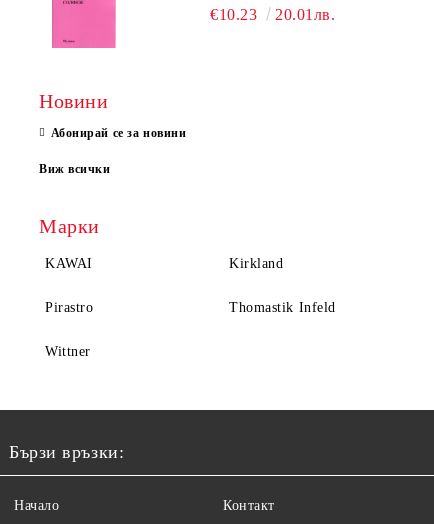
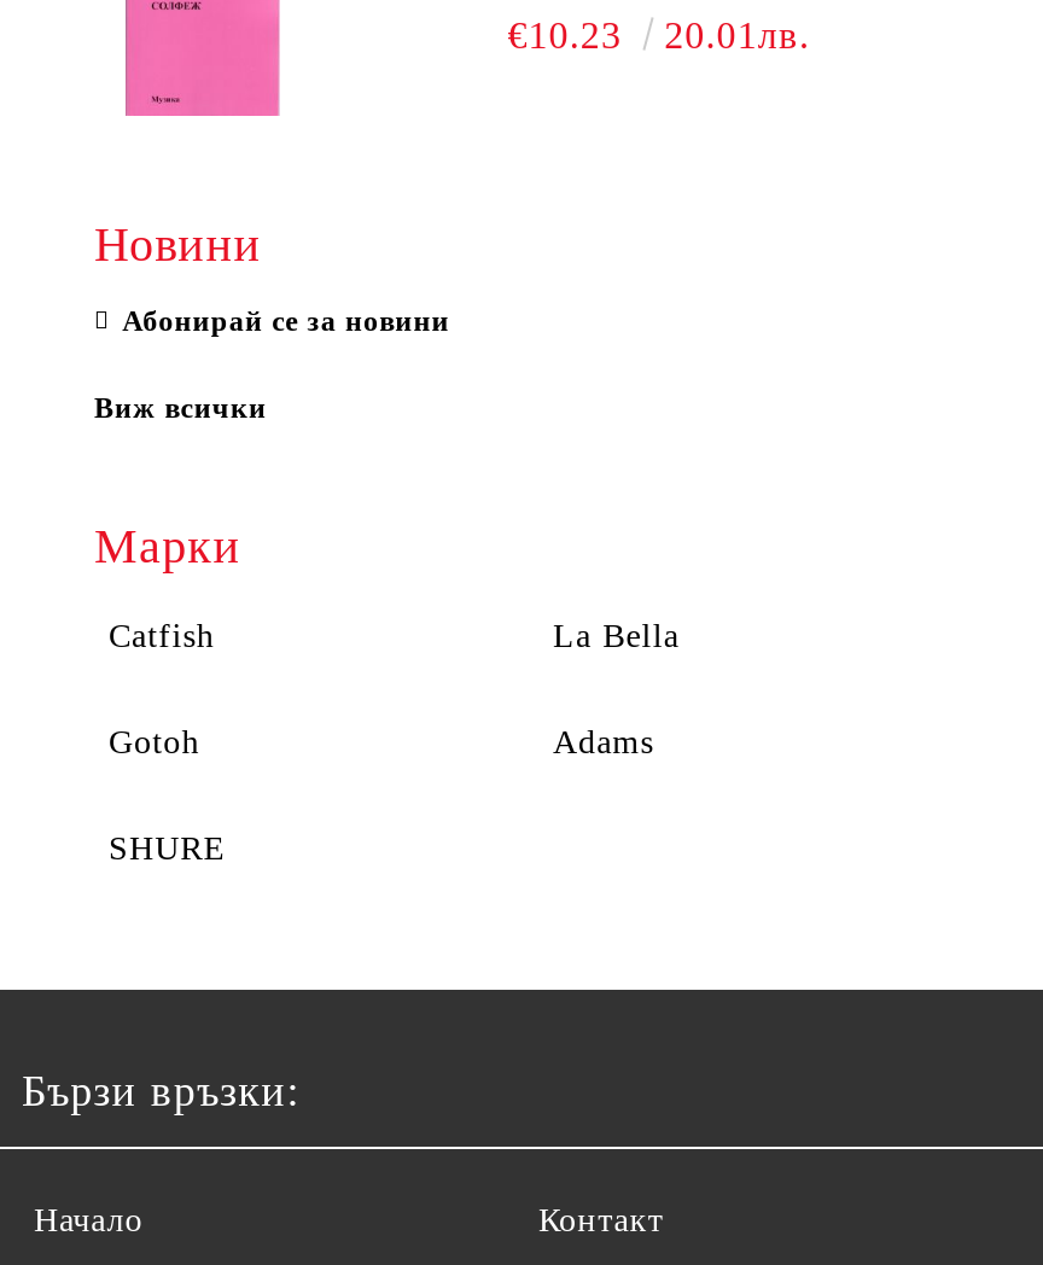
- KAWAI
- Kirkland
+ Catfish
+ La Bella

- Pirastro
- Thomastik Infeld
+ Gotoh
+ Adams

- Wittner
+ SHURE
